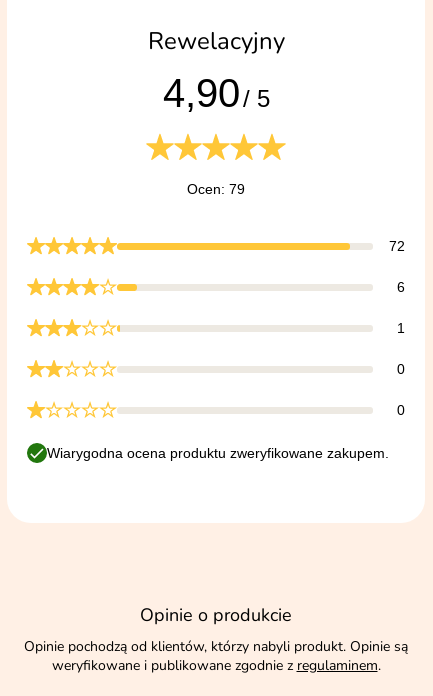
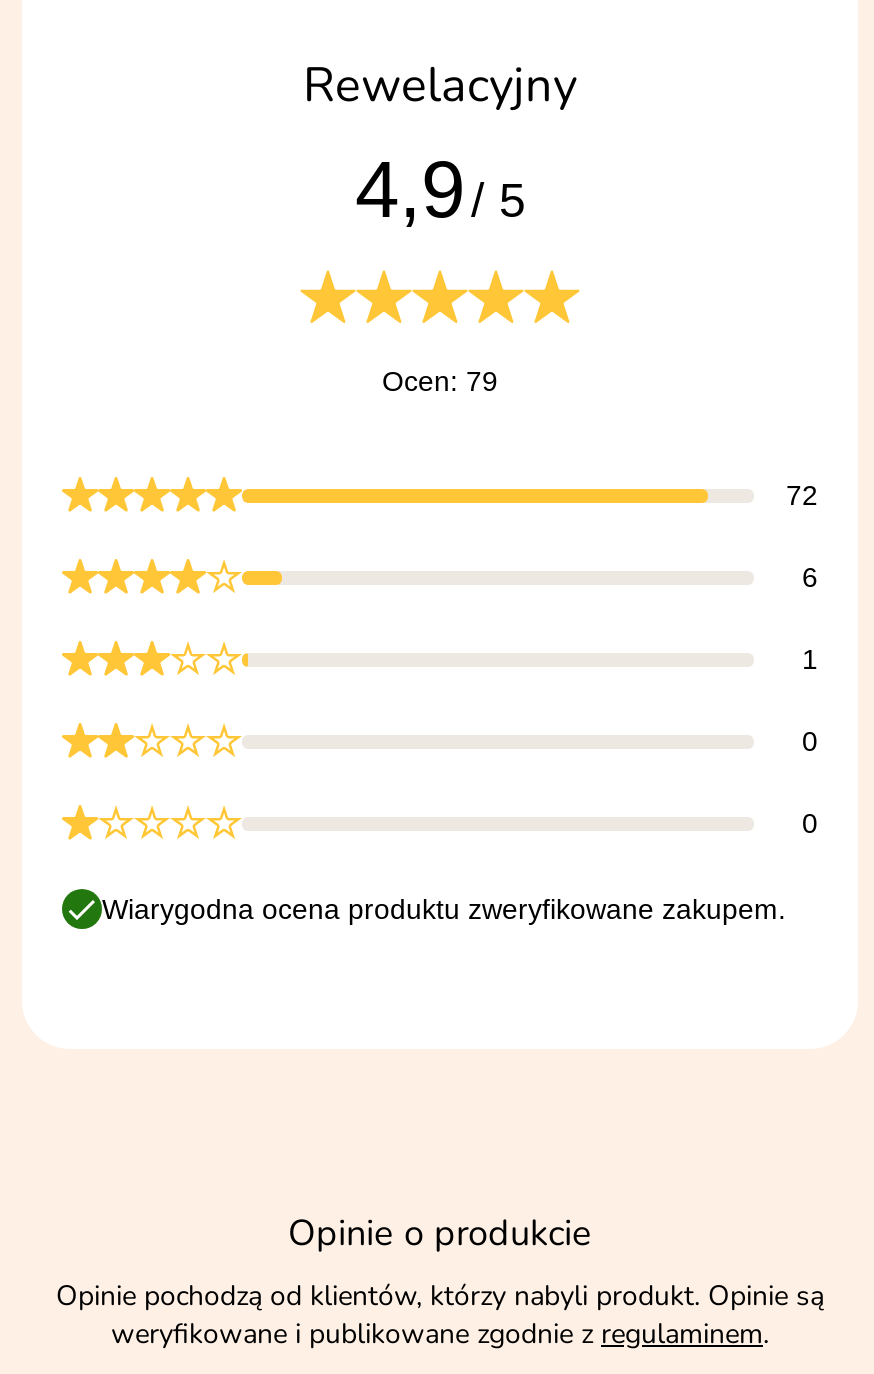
- 4,90 / 5
+ 4,9 / 5
